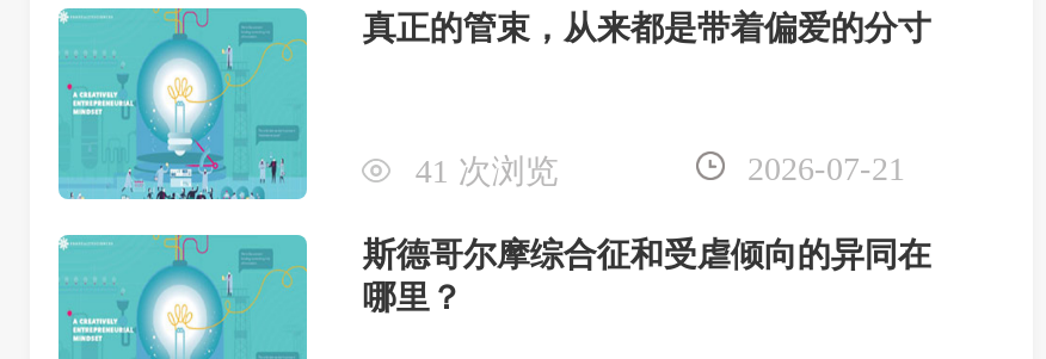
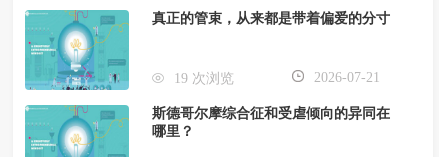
- 41 次浏览
+ 19 次浏览
